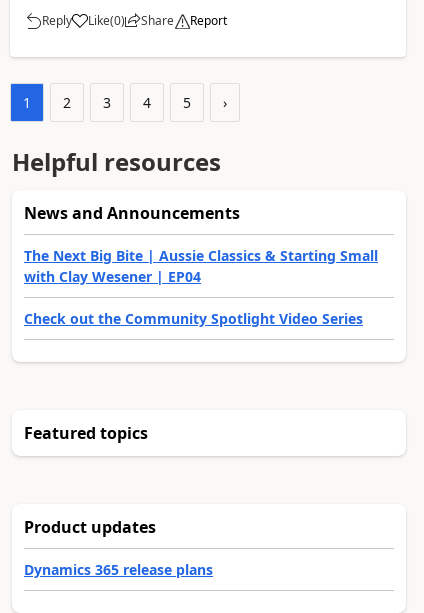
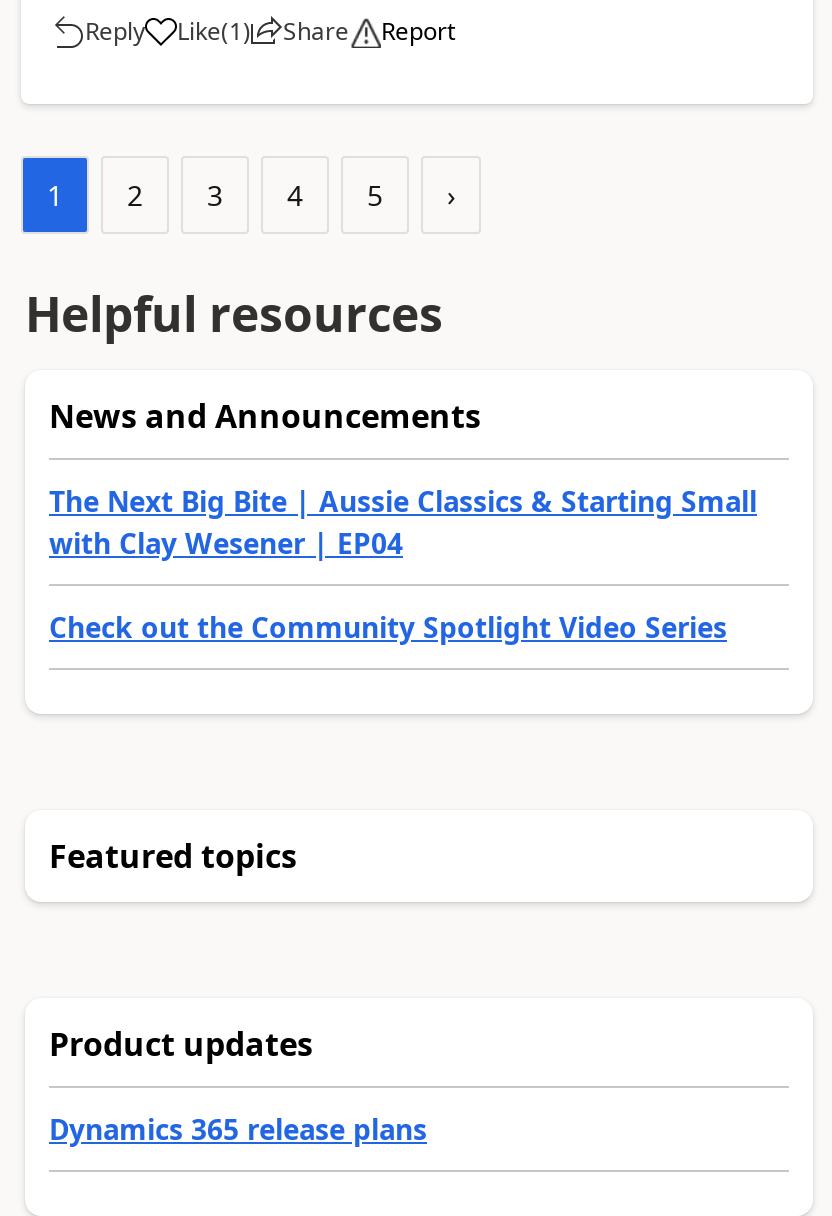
- (0)
+ (1)
